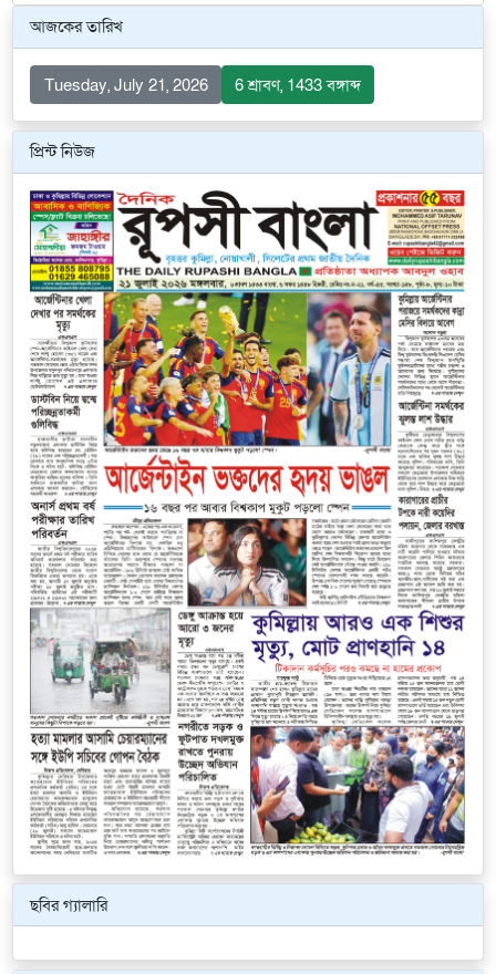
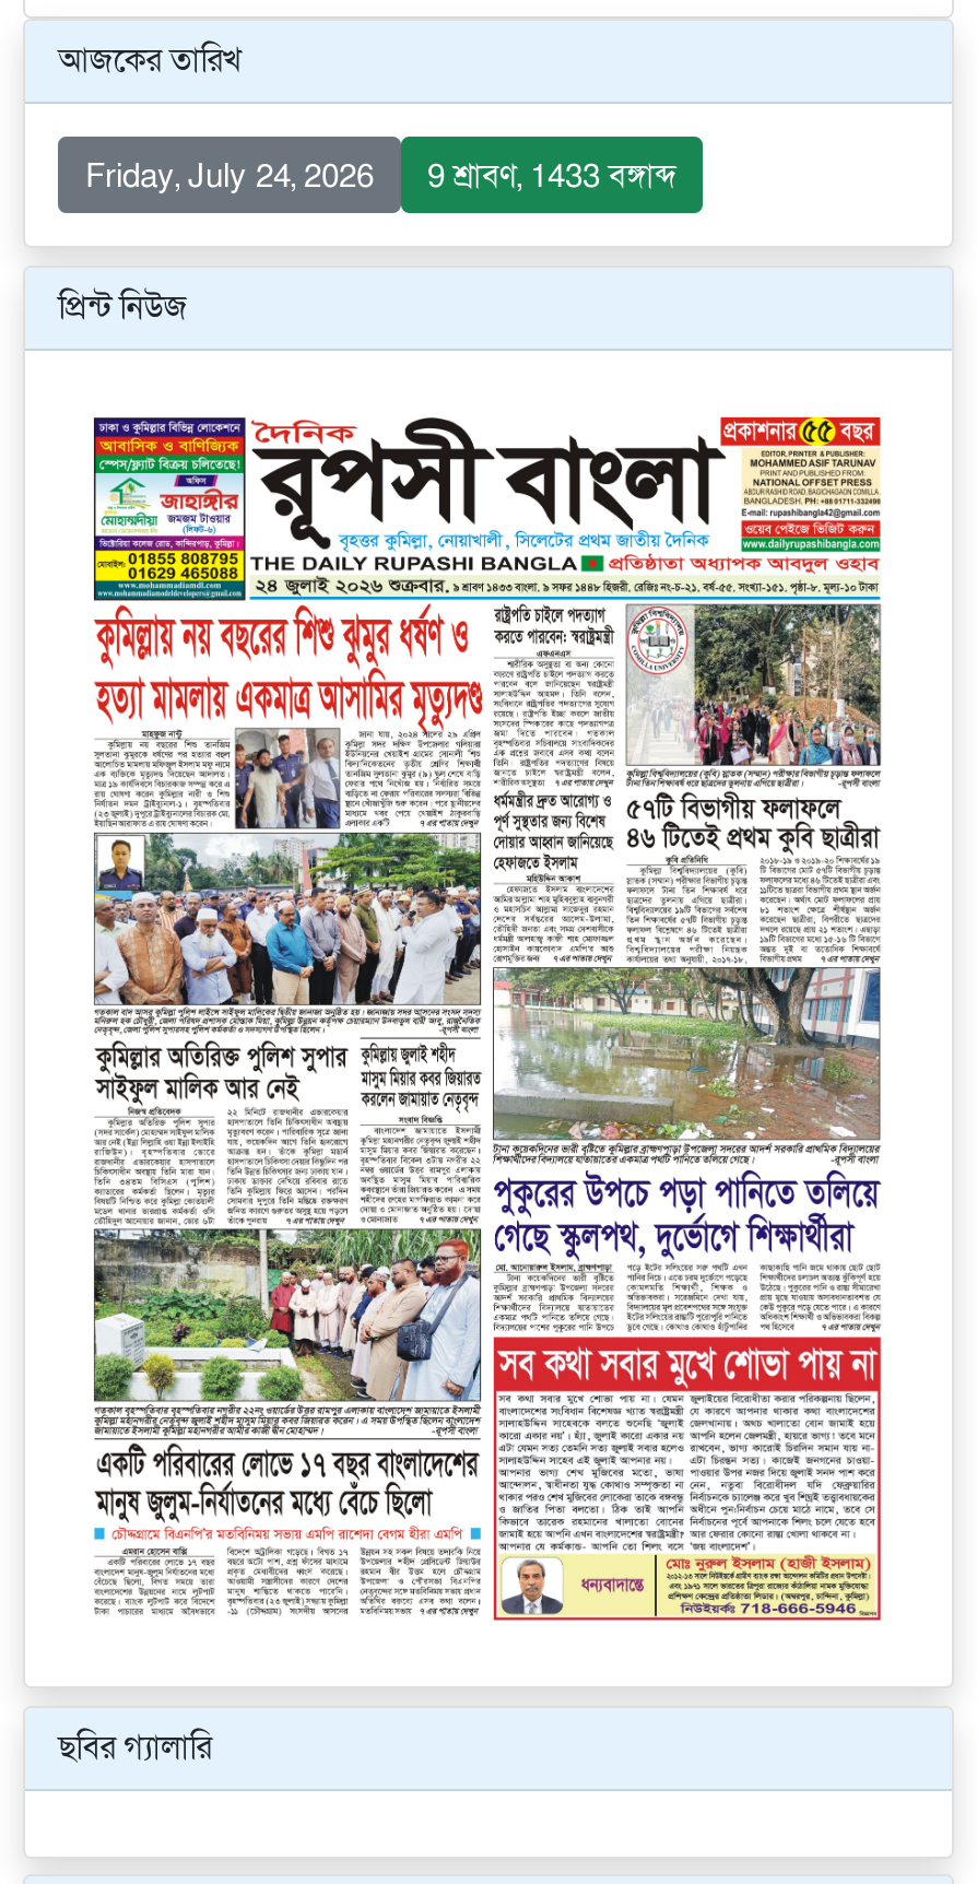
- Tuesday, July 21, 2026
+ Friday, July 24, 2026

- 6 শ্রাবণ, 1433 বঙ্গাব্দ
+ 9 শ্রাবণ, 1433 বঙ্গাব্দ

- [image]
+ [image]
